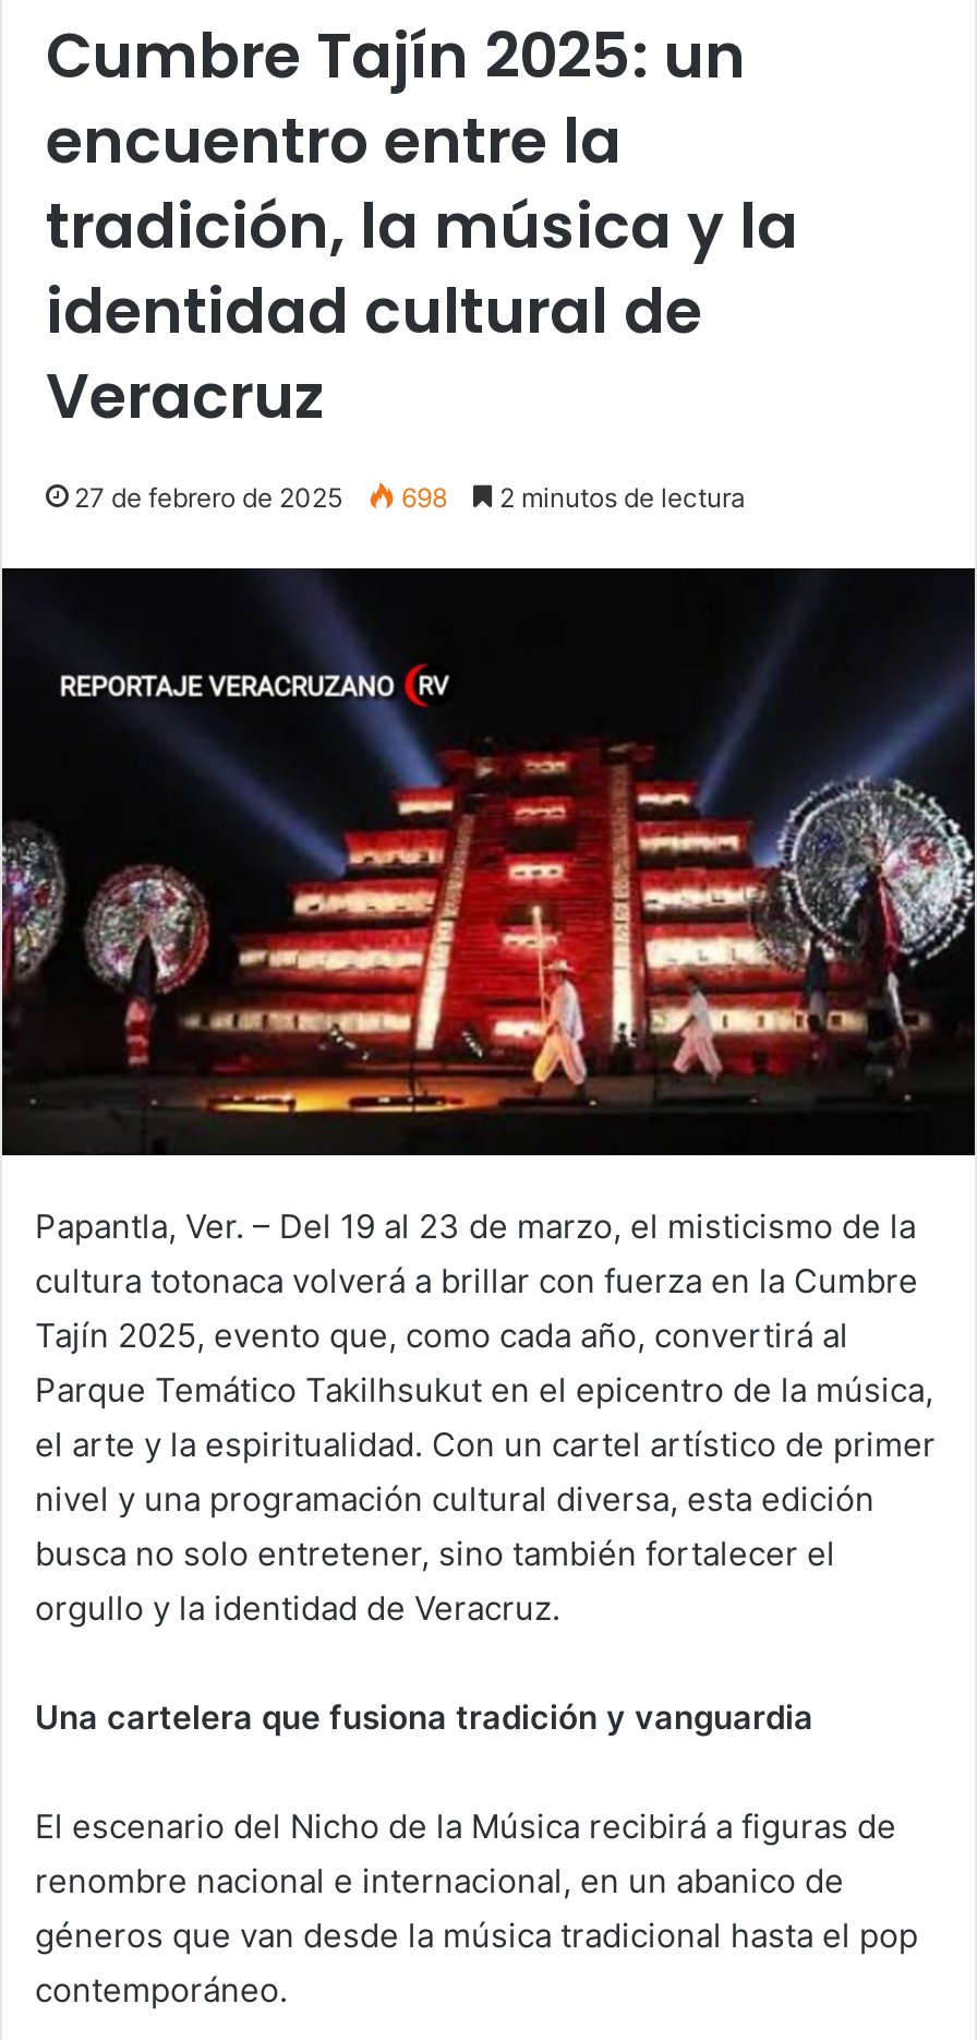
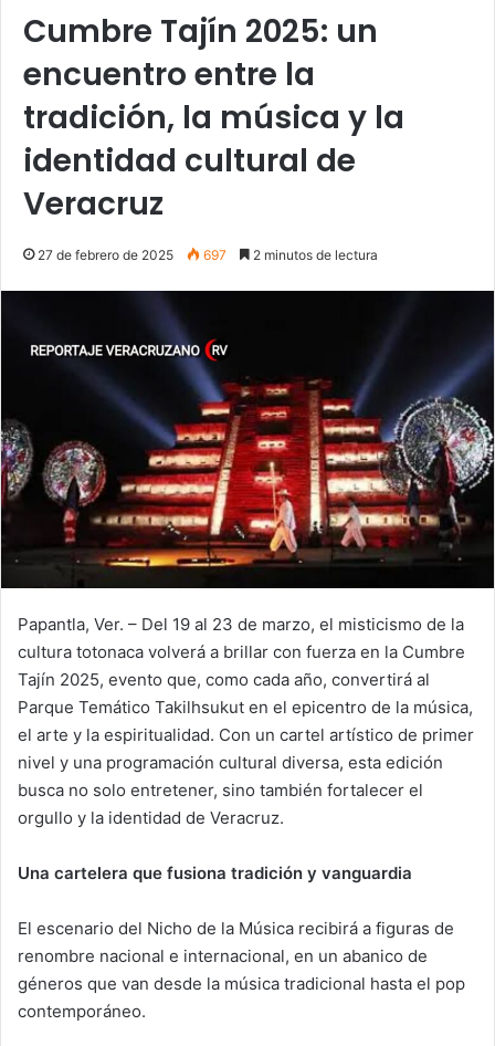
- 27 de febrero de 2025 698 2 minutos de lectura
+ 27 de febrero de 2025 697 2 minutos de lectura
